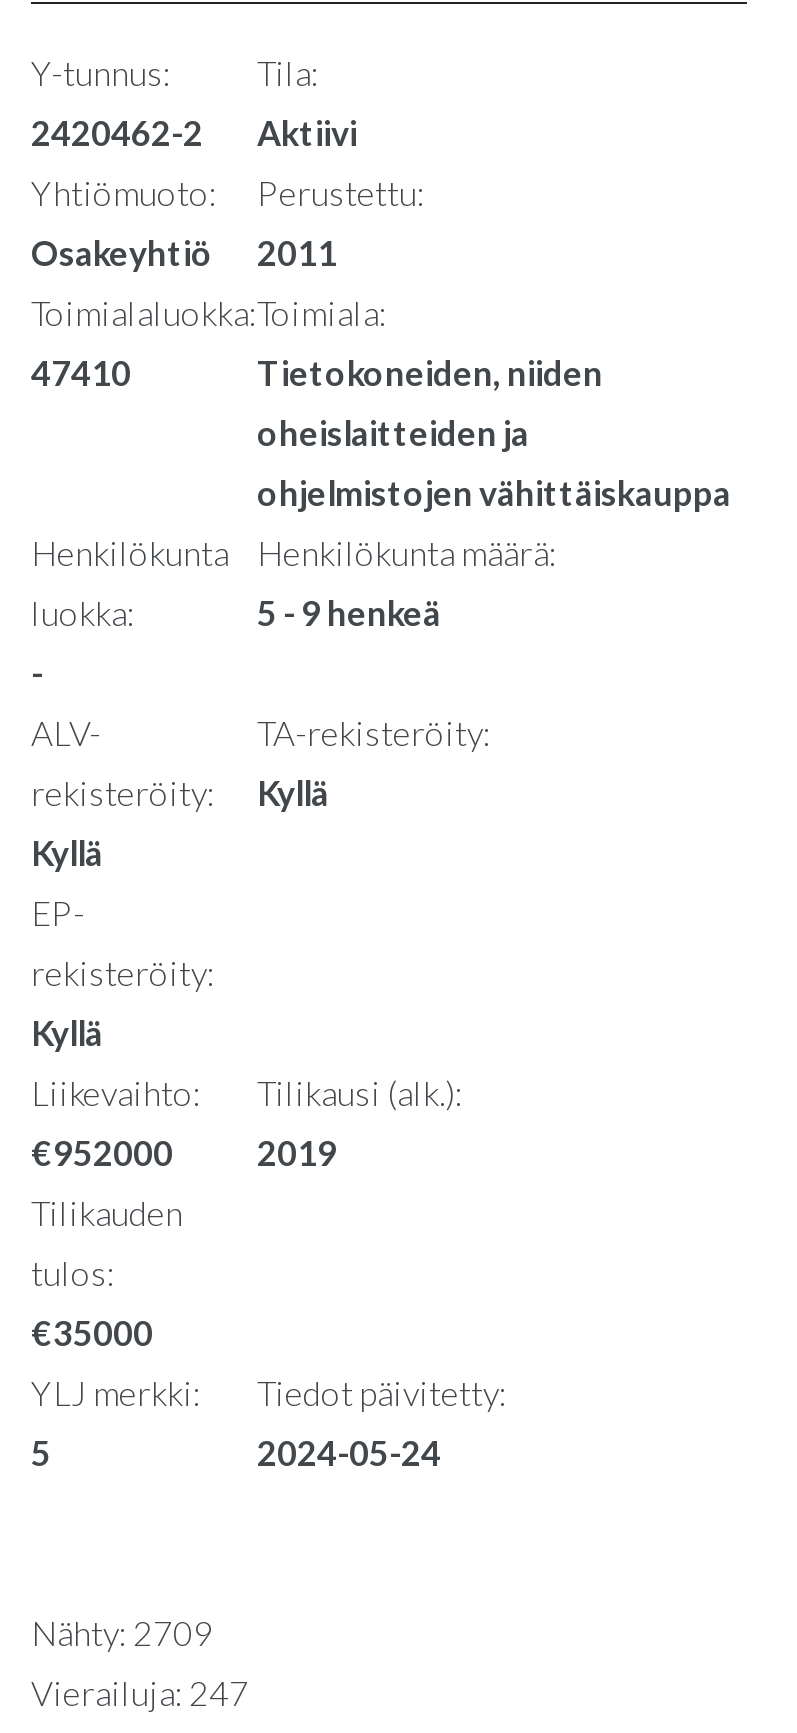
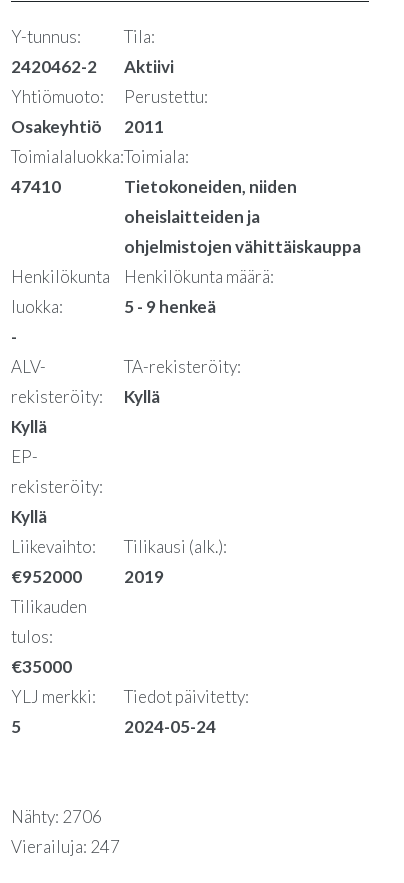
- Nähty: 2709
+ Nähty: 2706
